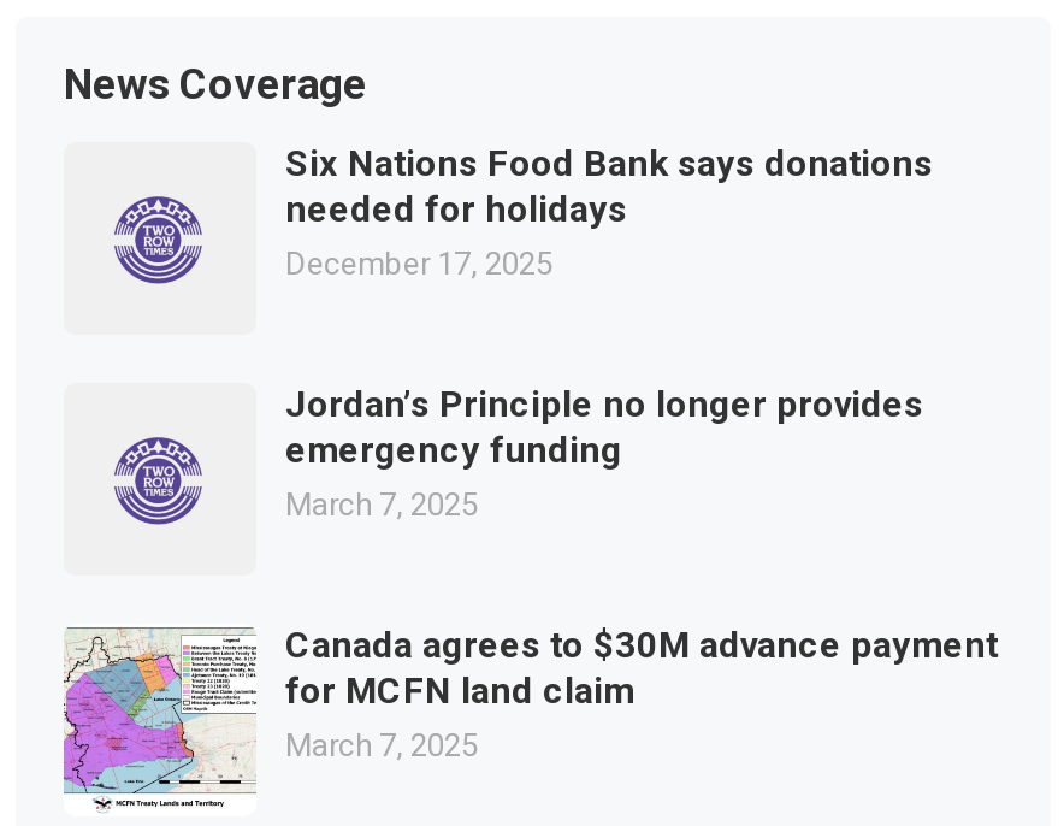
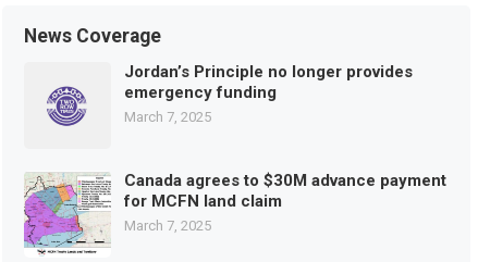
- Six Nations Food Bank says donations
- needed for holidays
- December 17, 2025
